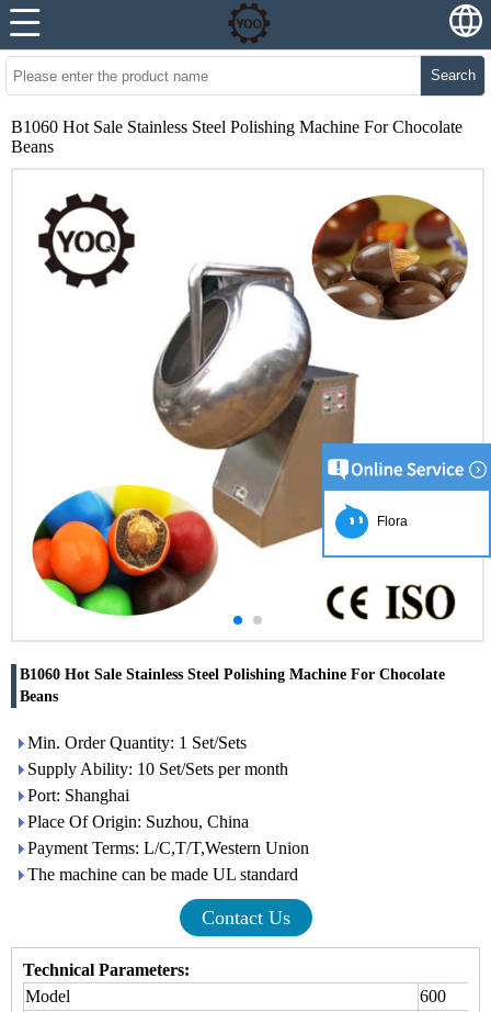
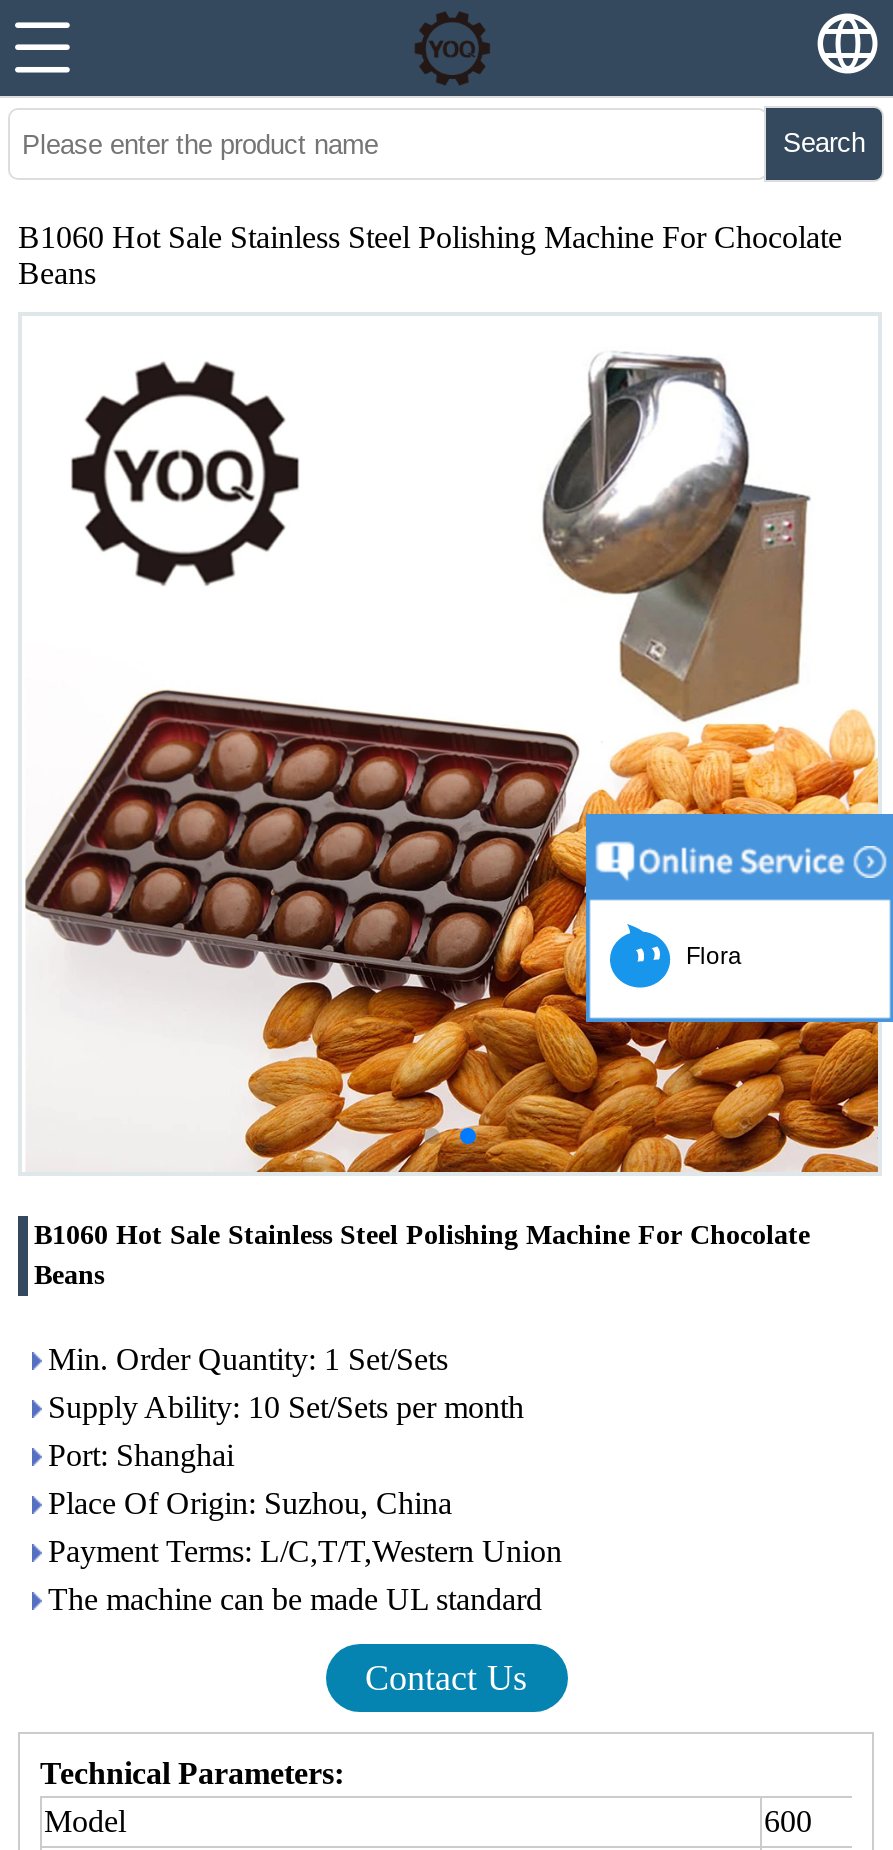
- [image]
+ [image]
